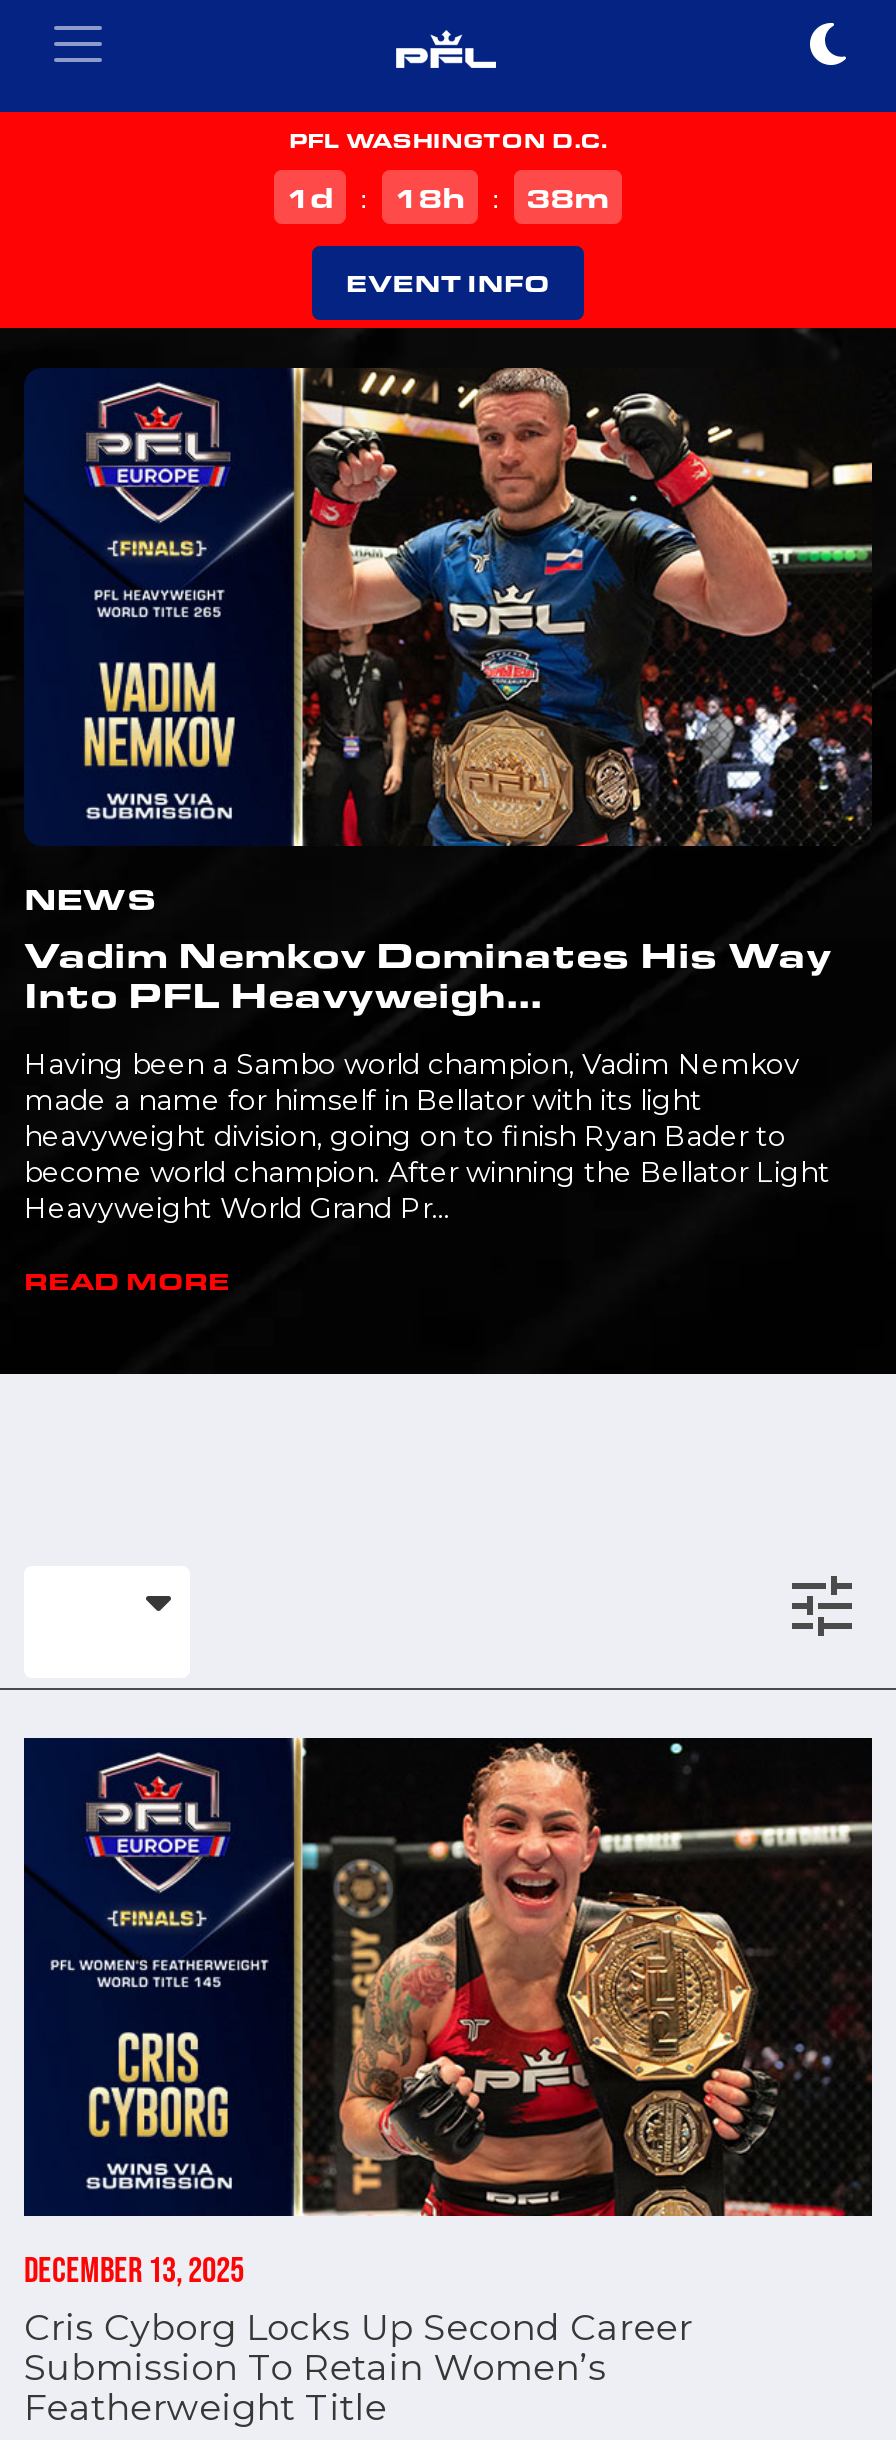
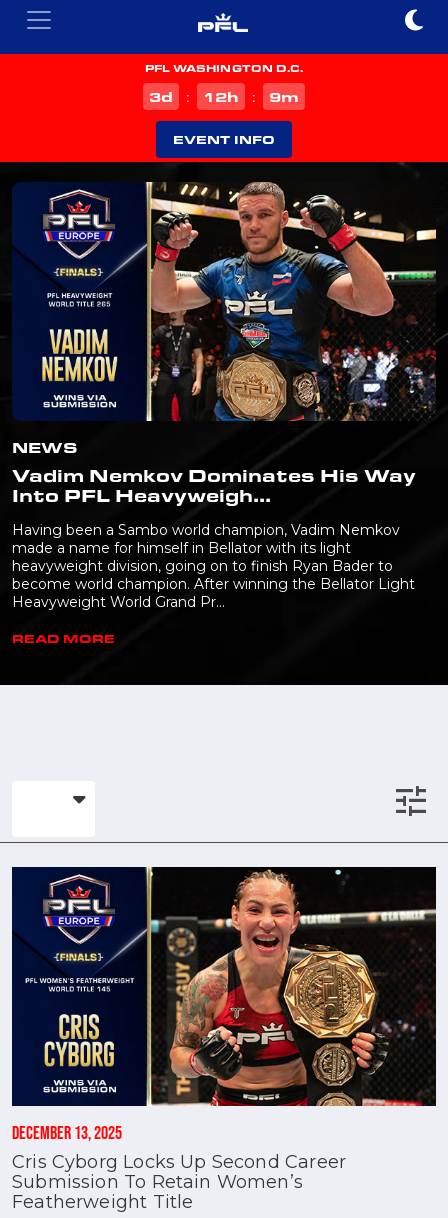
- 1 d
+ 3 d

- 18h
+ 12h

- 38m
+ 9m
